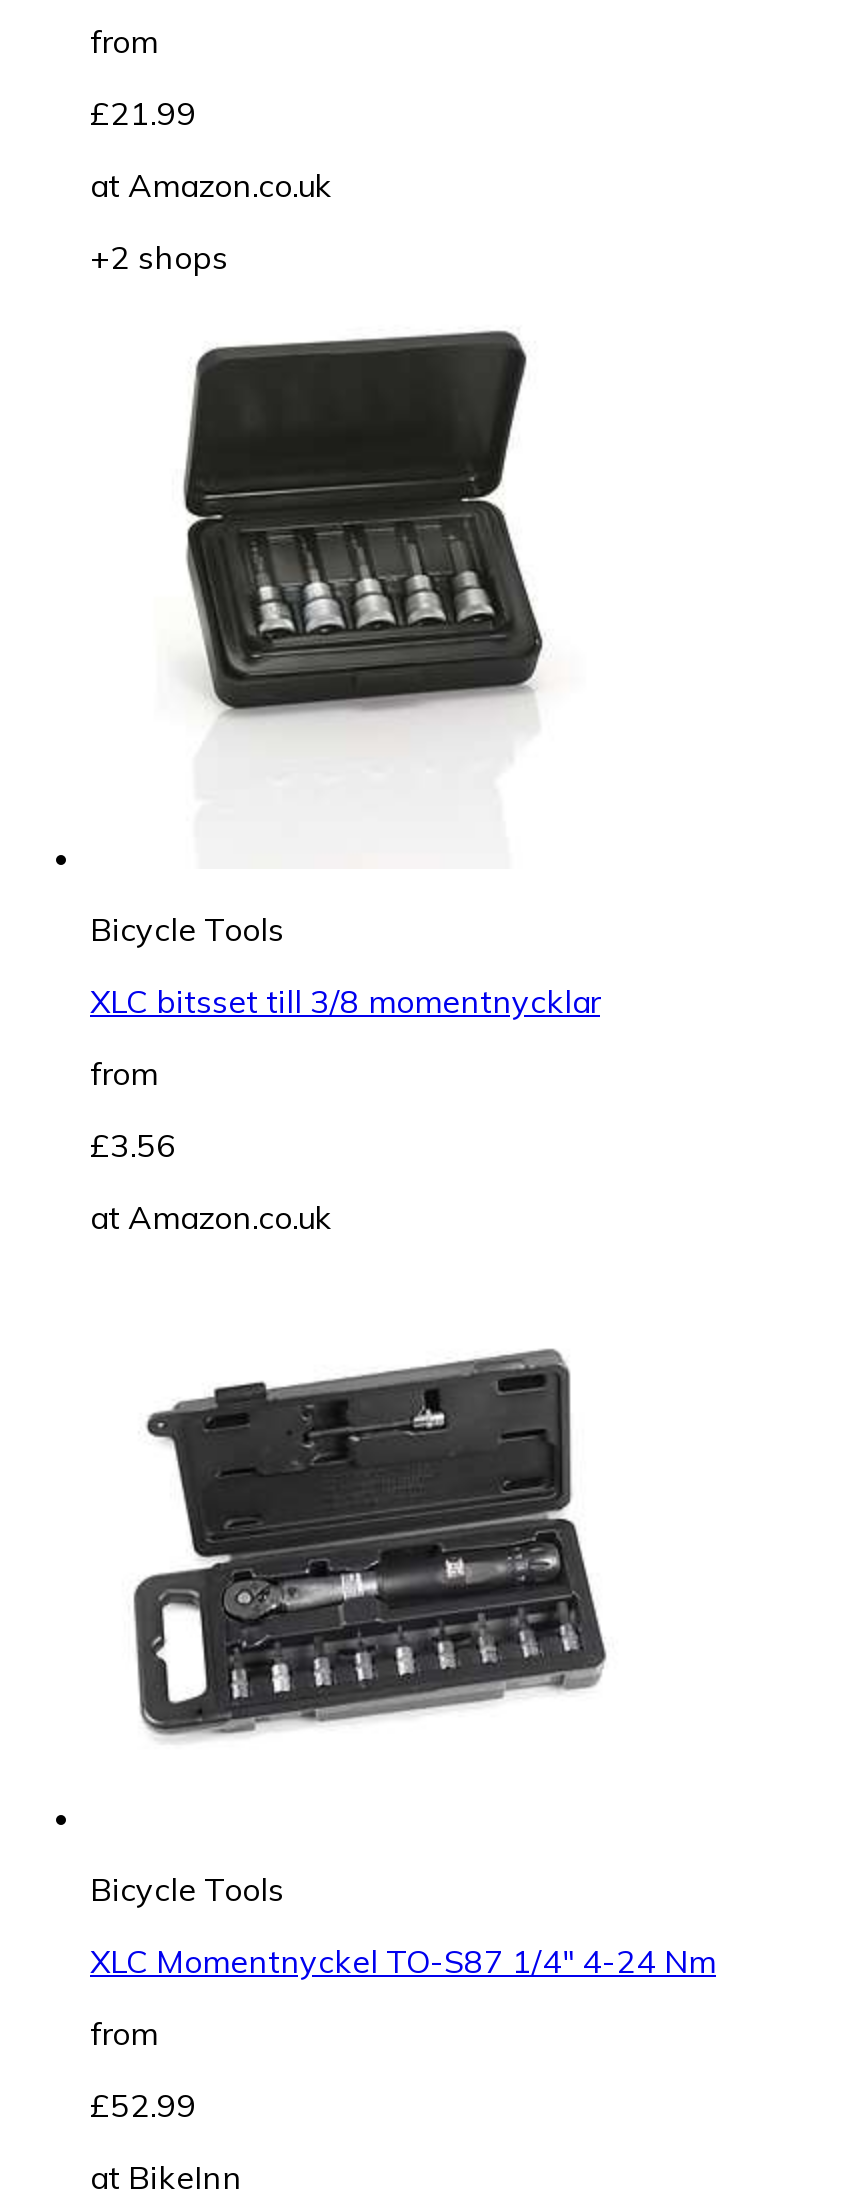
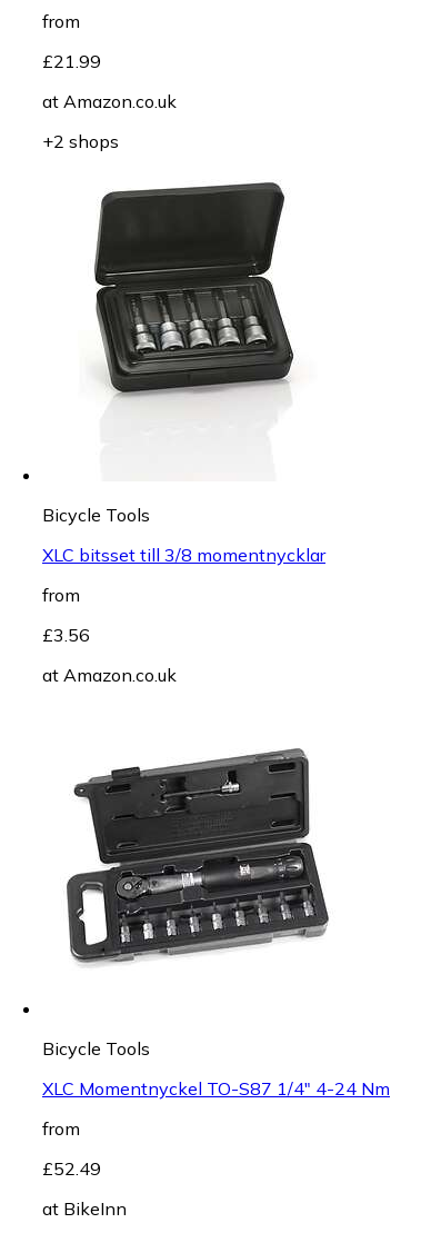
- £52.99
+ £52.49
